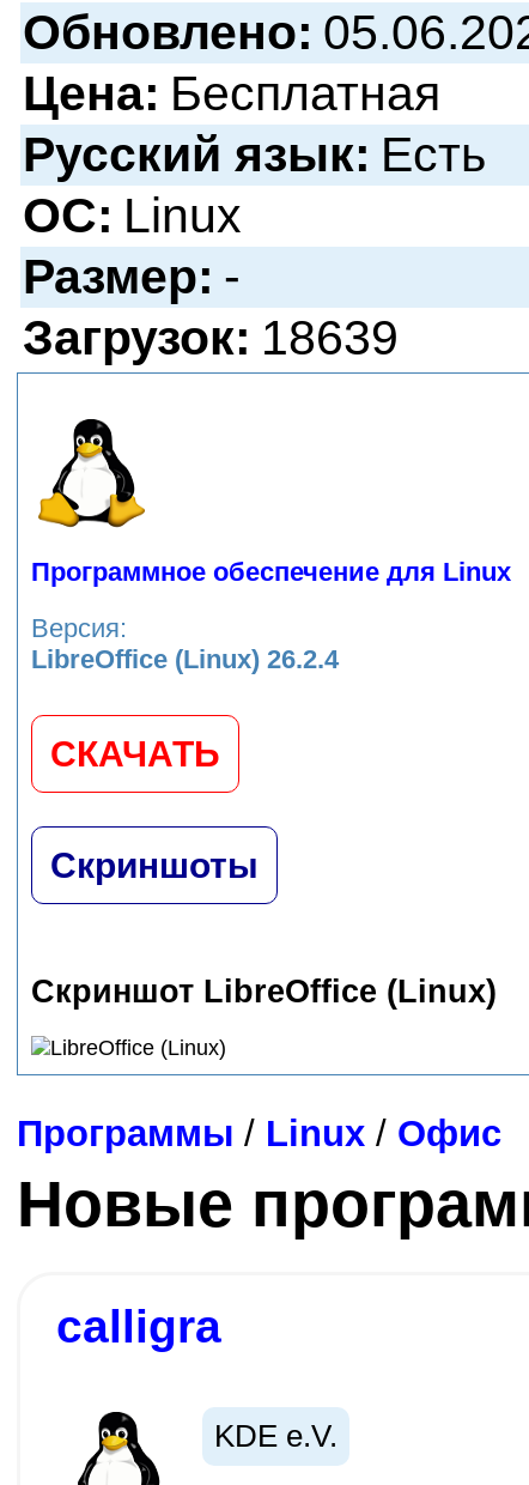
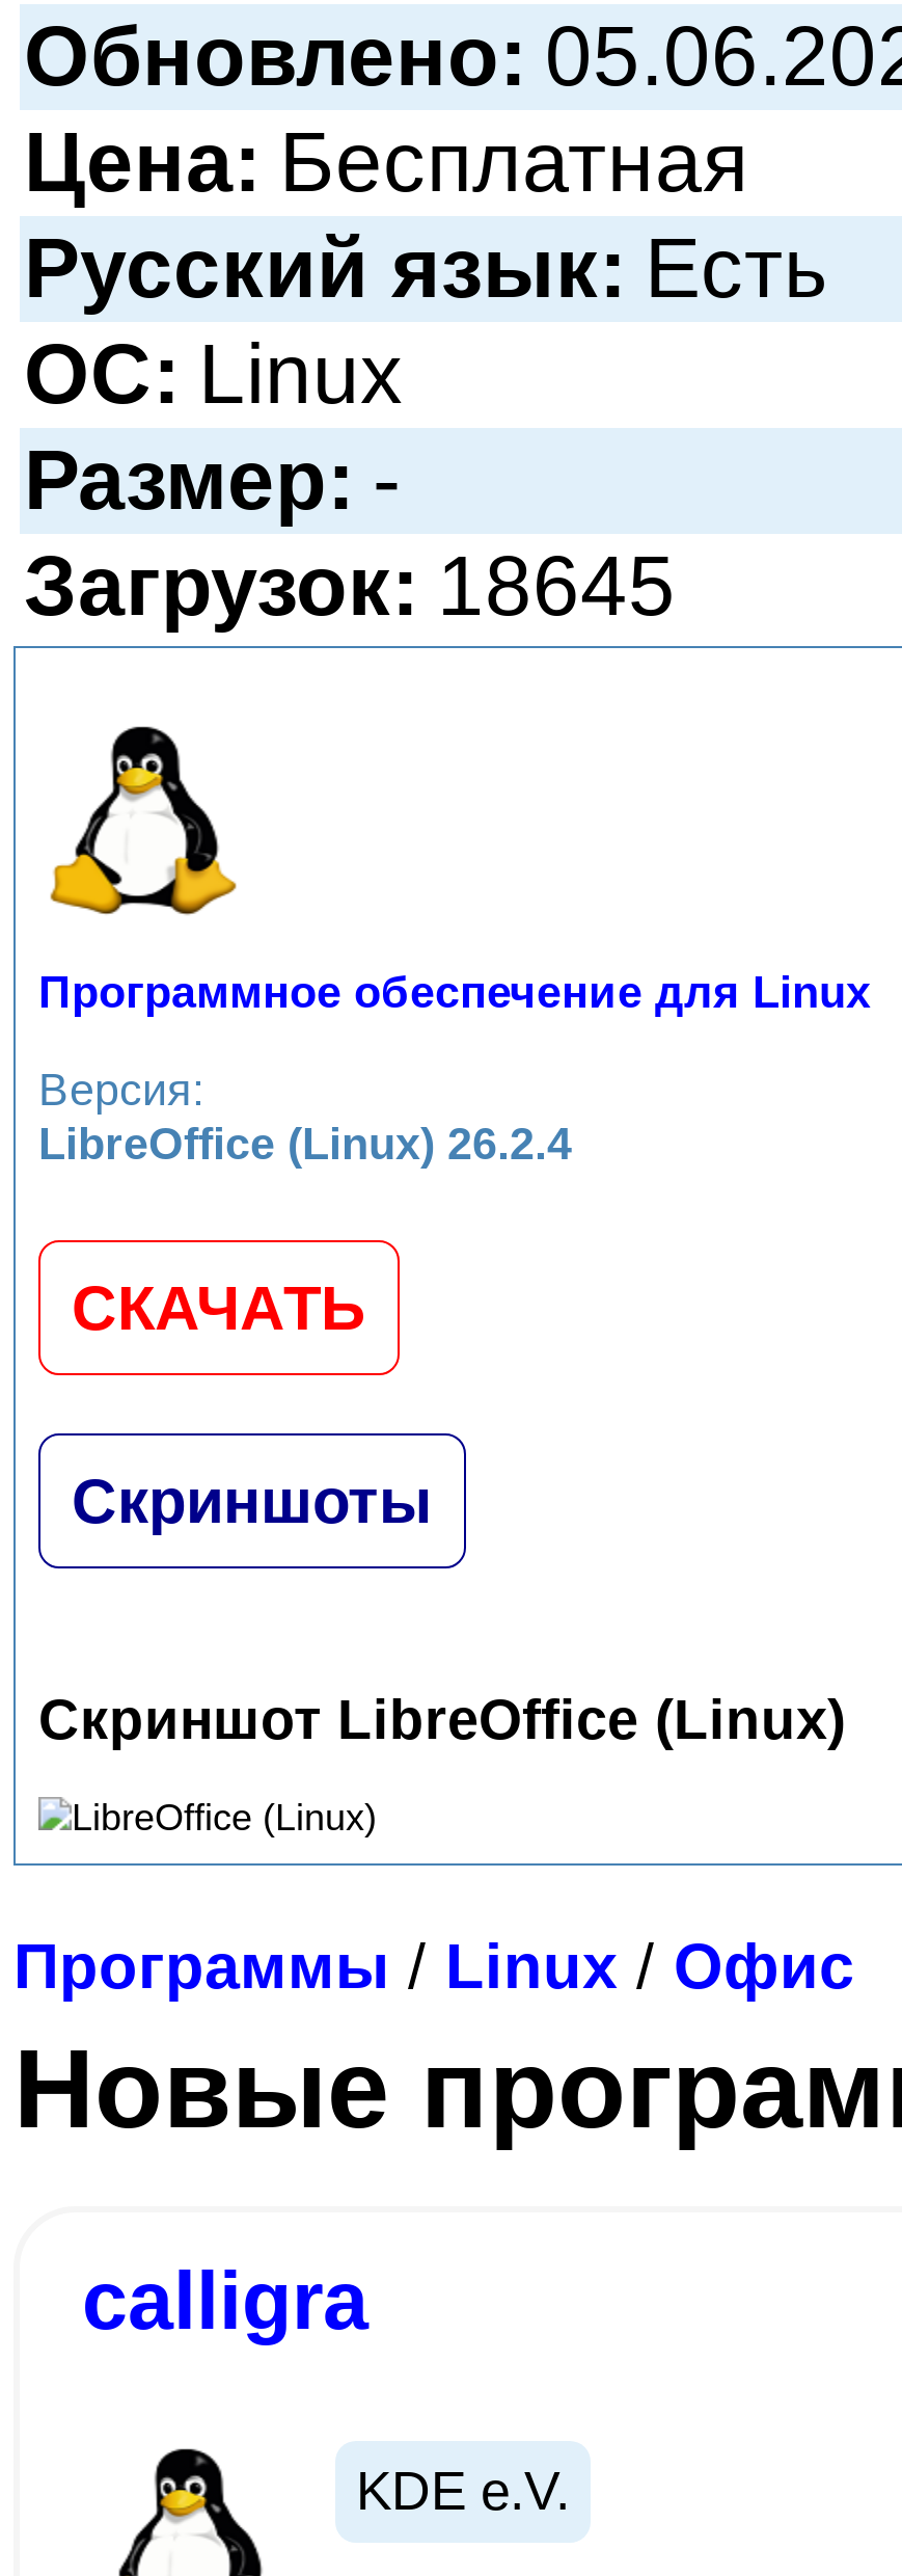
- Загрузок: 18639
+ Загрузок: 18645
